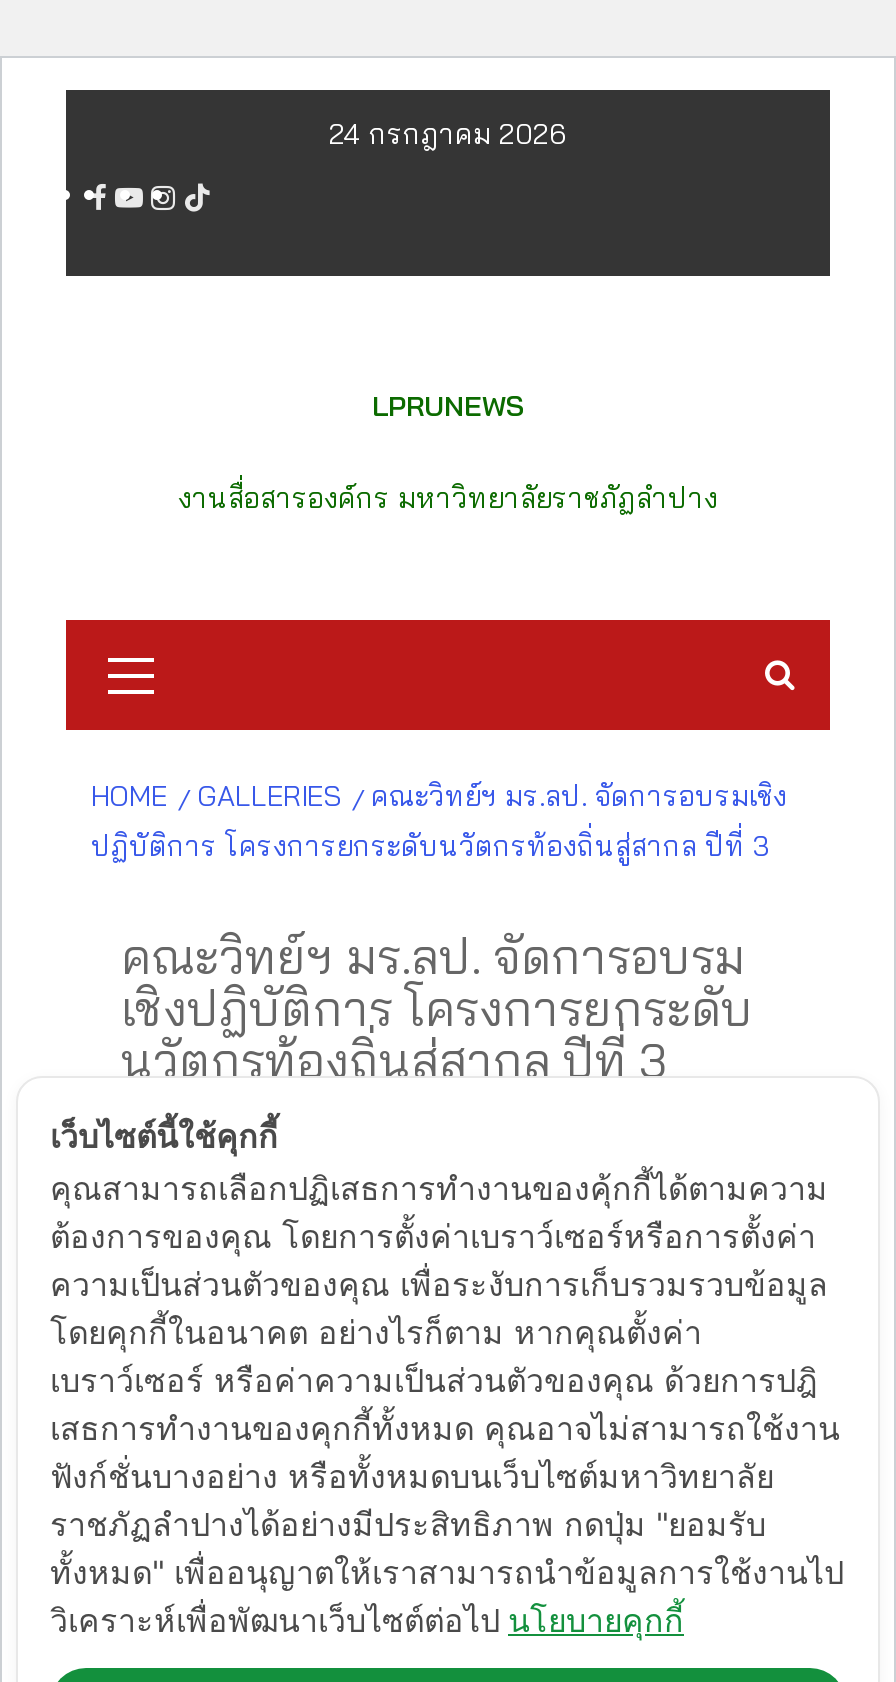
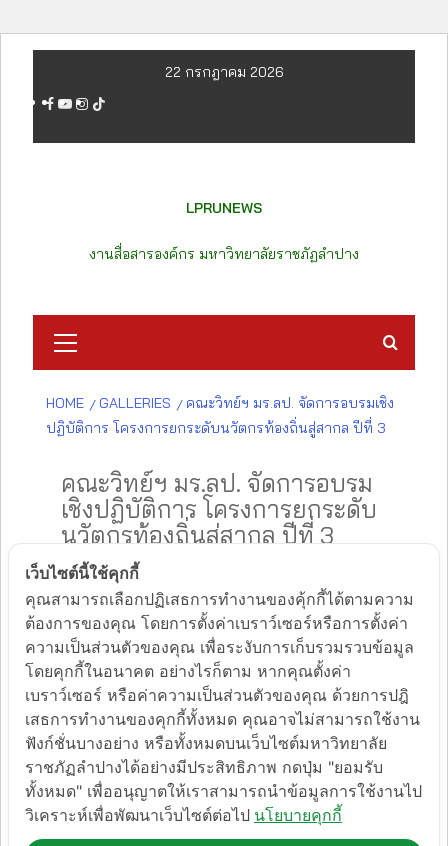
- 24 กรกฎาคม 2026
+ 22 กรกฎาคม 2026
